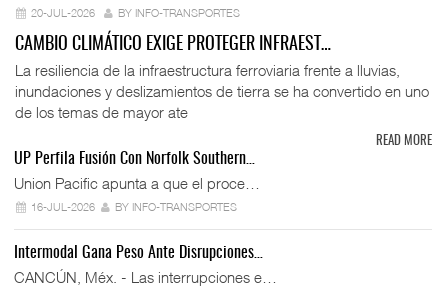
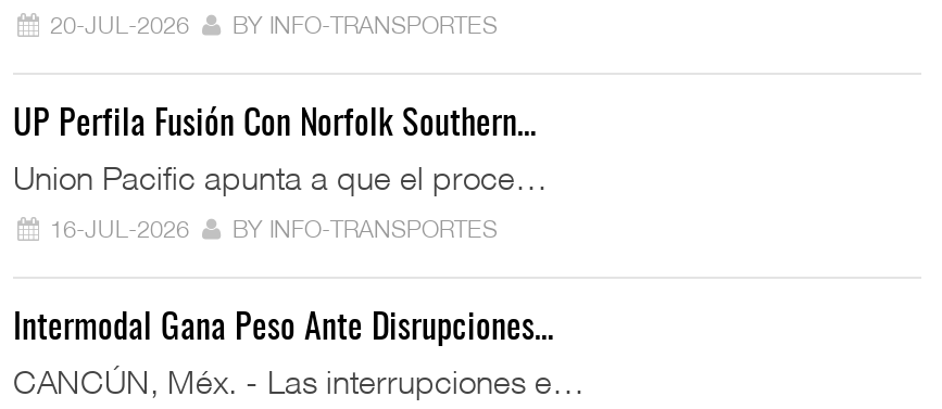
- CAMBIO CLIMÁTICO EXIGE PROTEGER INFRAEST…
- La resiliencia de la infraestructura ferroviaria frente a lluvias,
- inundaciones y deslizamientos de tierra se ha convertido en uno
- de los temas de mayor ate
- READ MORE
